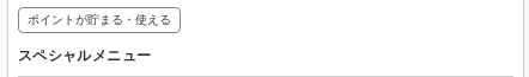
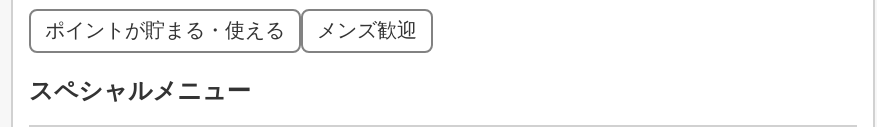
+ メンズ歓迎
